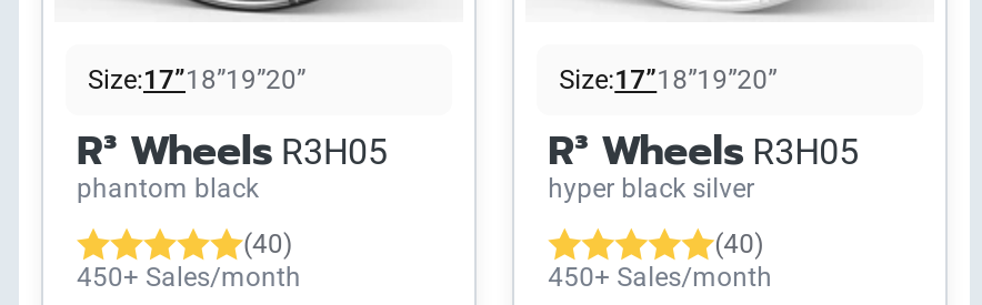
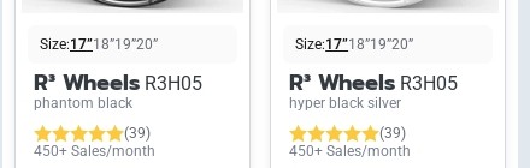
- (40)
+ (39)

- (40)
+ (39)
